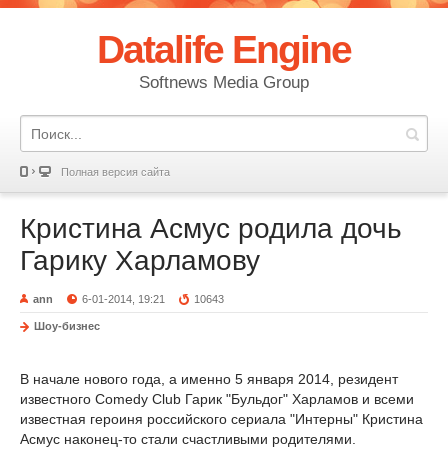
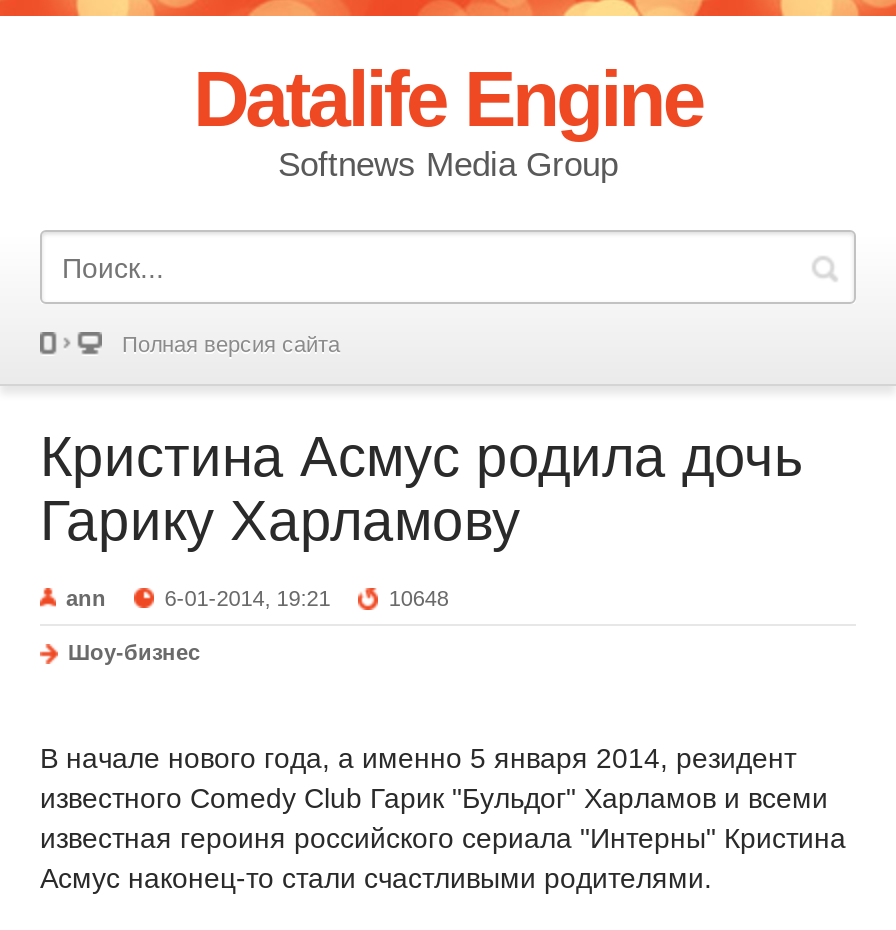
- 10643
+ 10648
